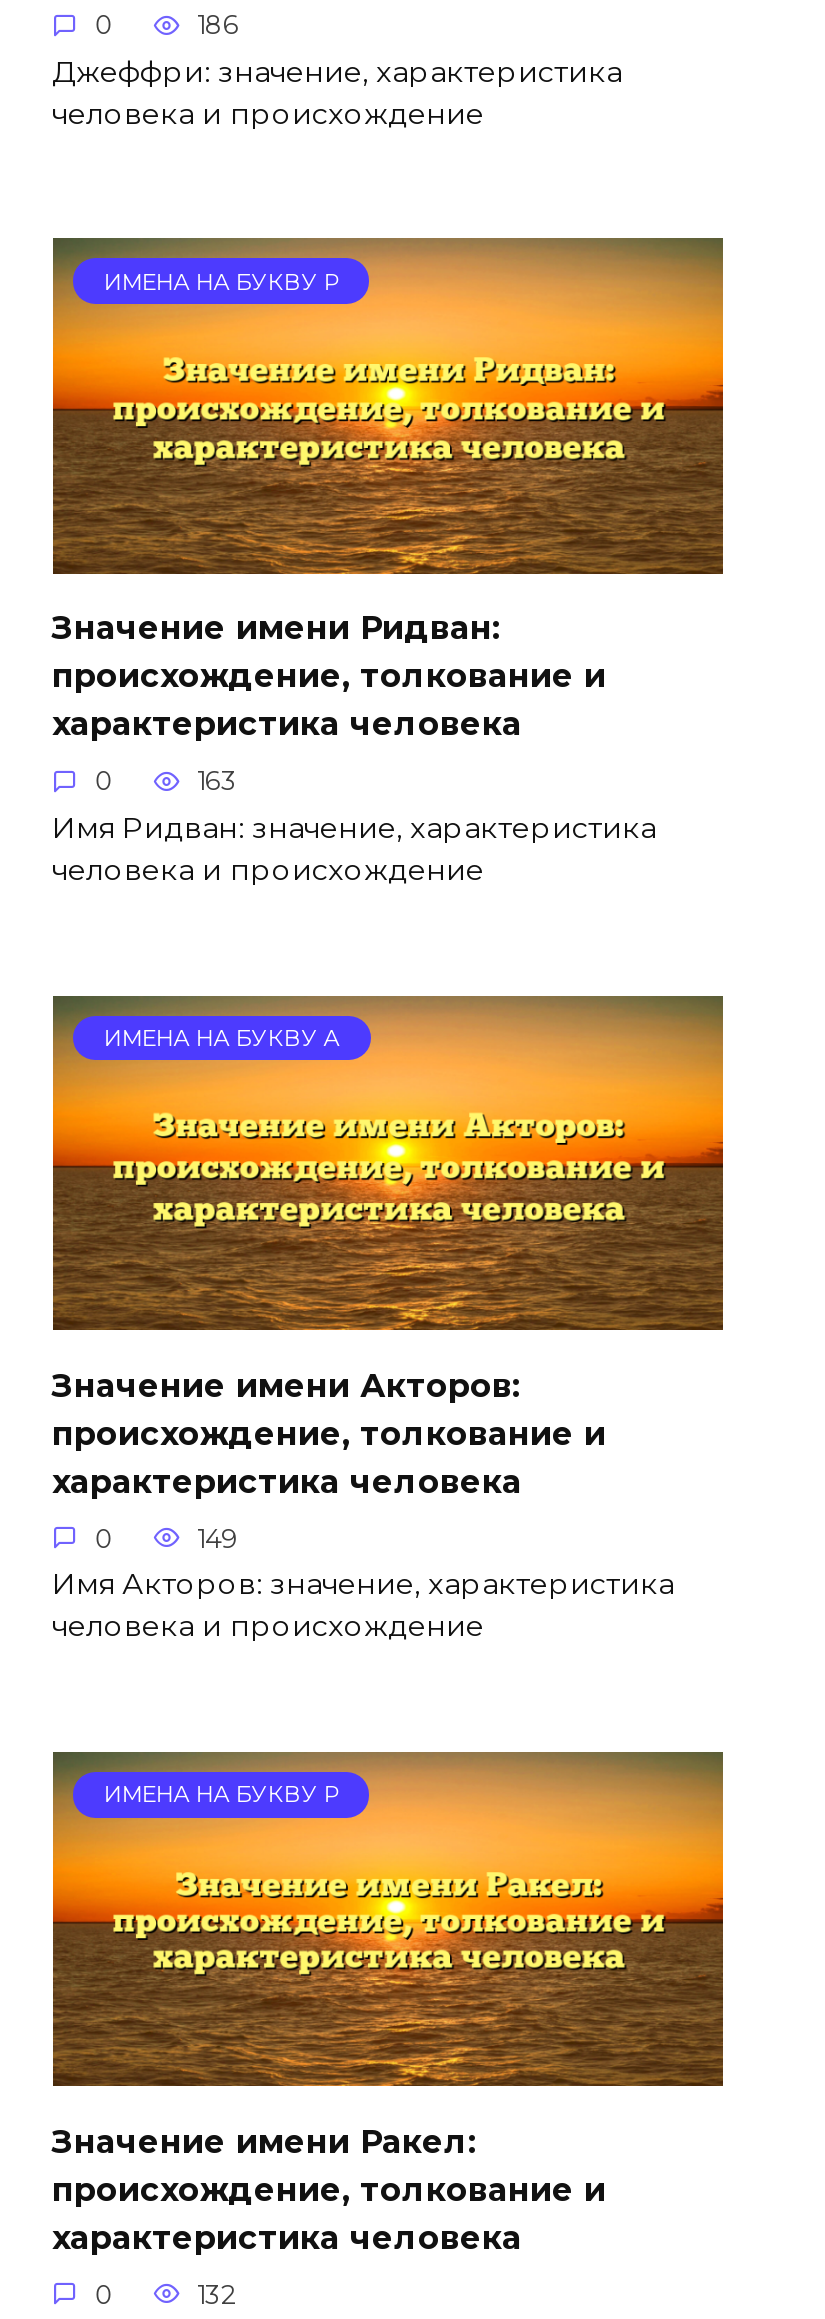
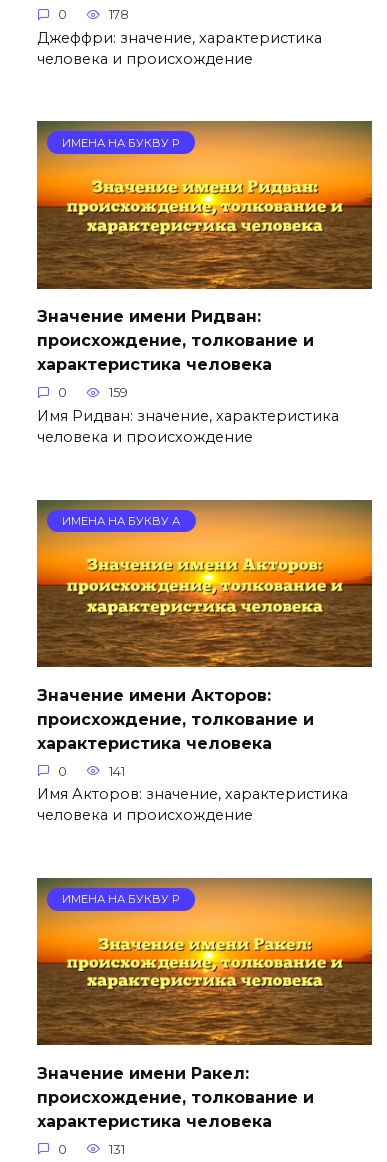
- 186
+ 178

- 163
+ 159

- 149
+ 141

- 132
+ 131
